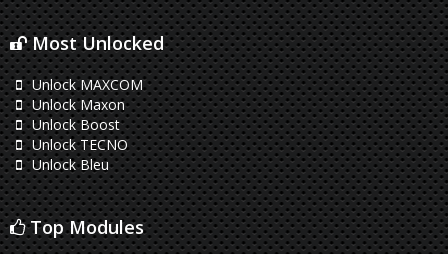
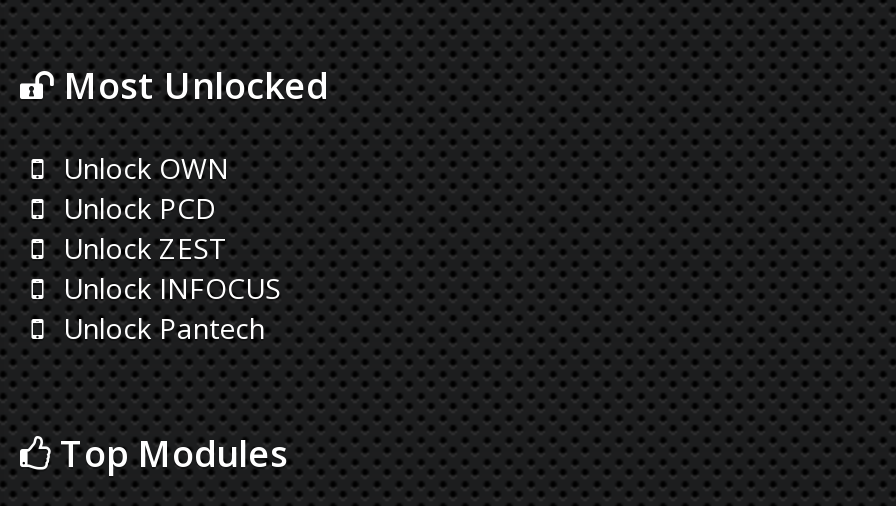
- Unlock MAXCOM
+ Unlock OWN

- Unlock Maxon
+ Unlock PCD

- Unlock Boost
+ Unlock ZEST

- Unlock TECNO
+ Unlock INFOCUS

- Unlock Bleu
+ Unlock Pantech
